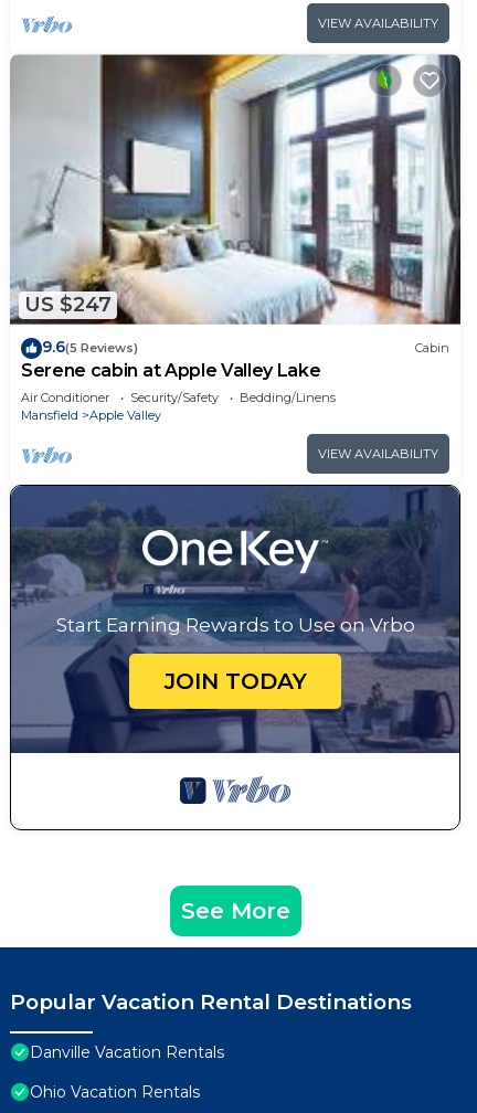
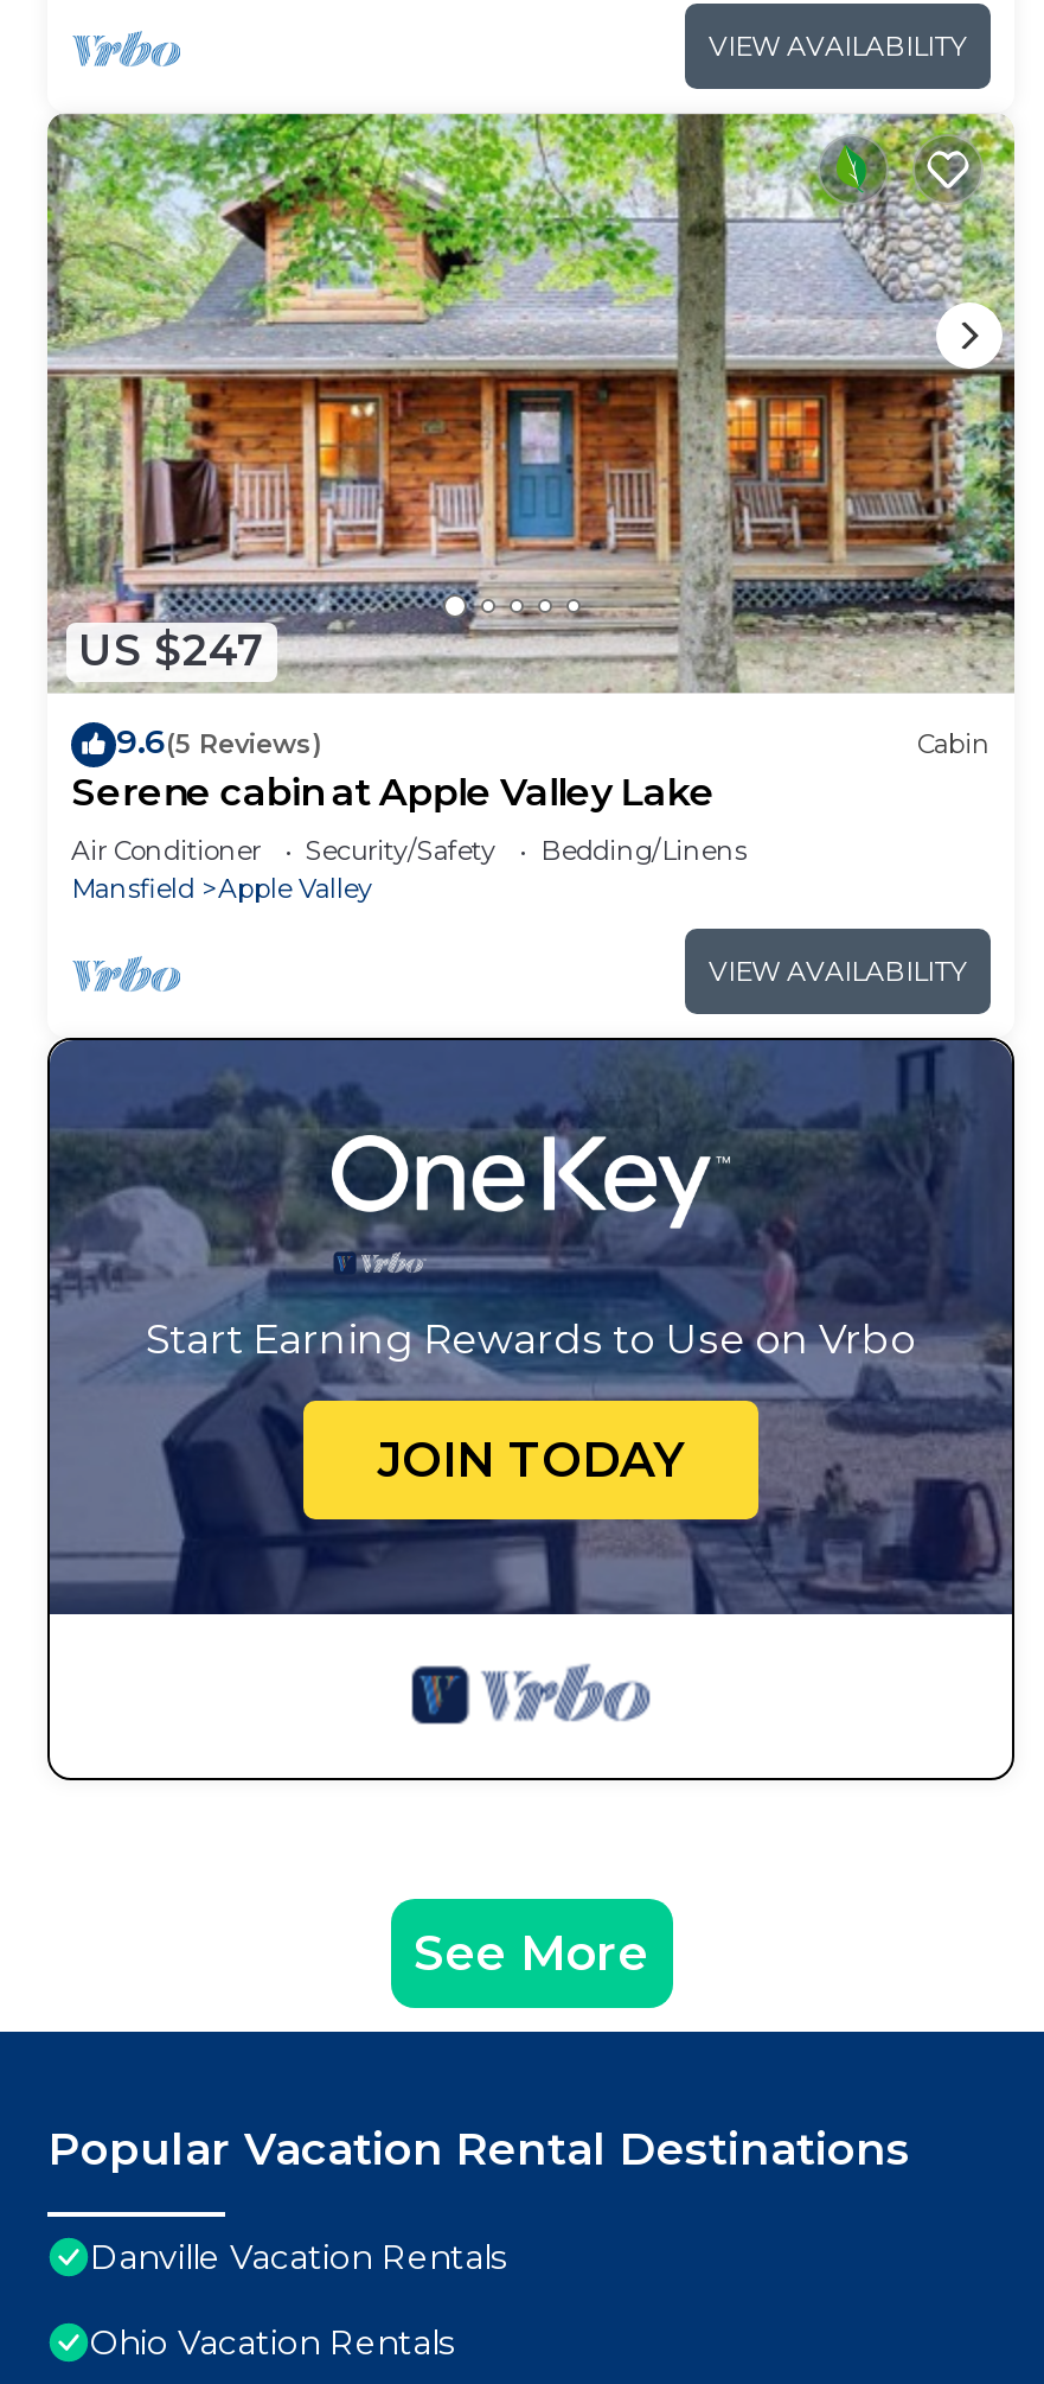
- [image]
+ [image]
